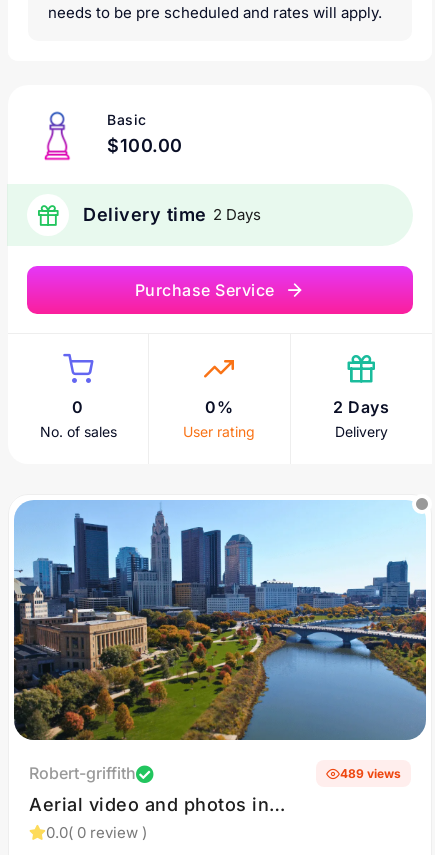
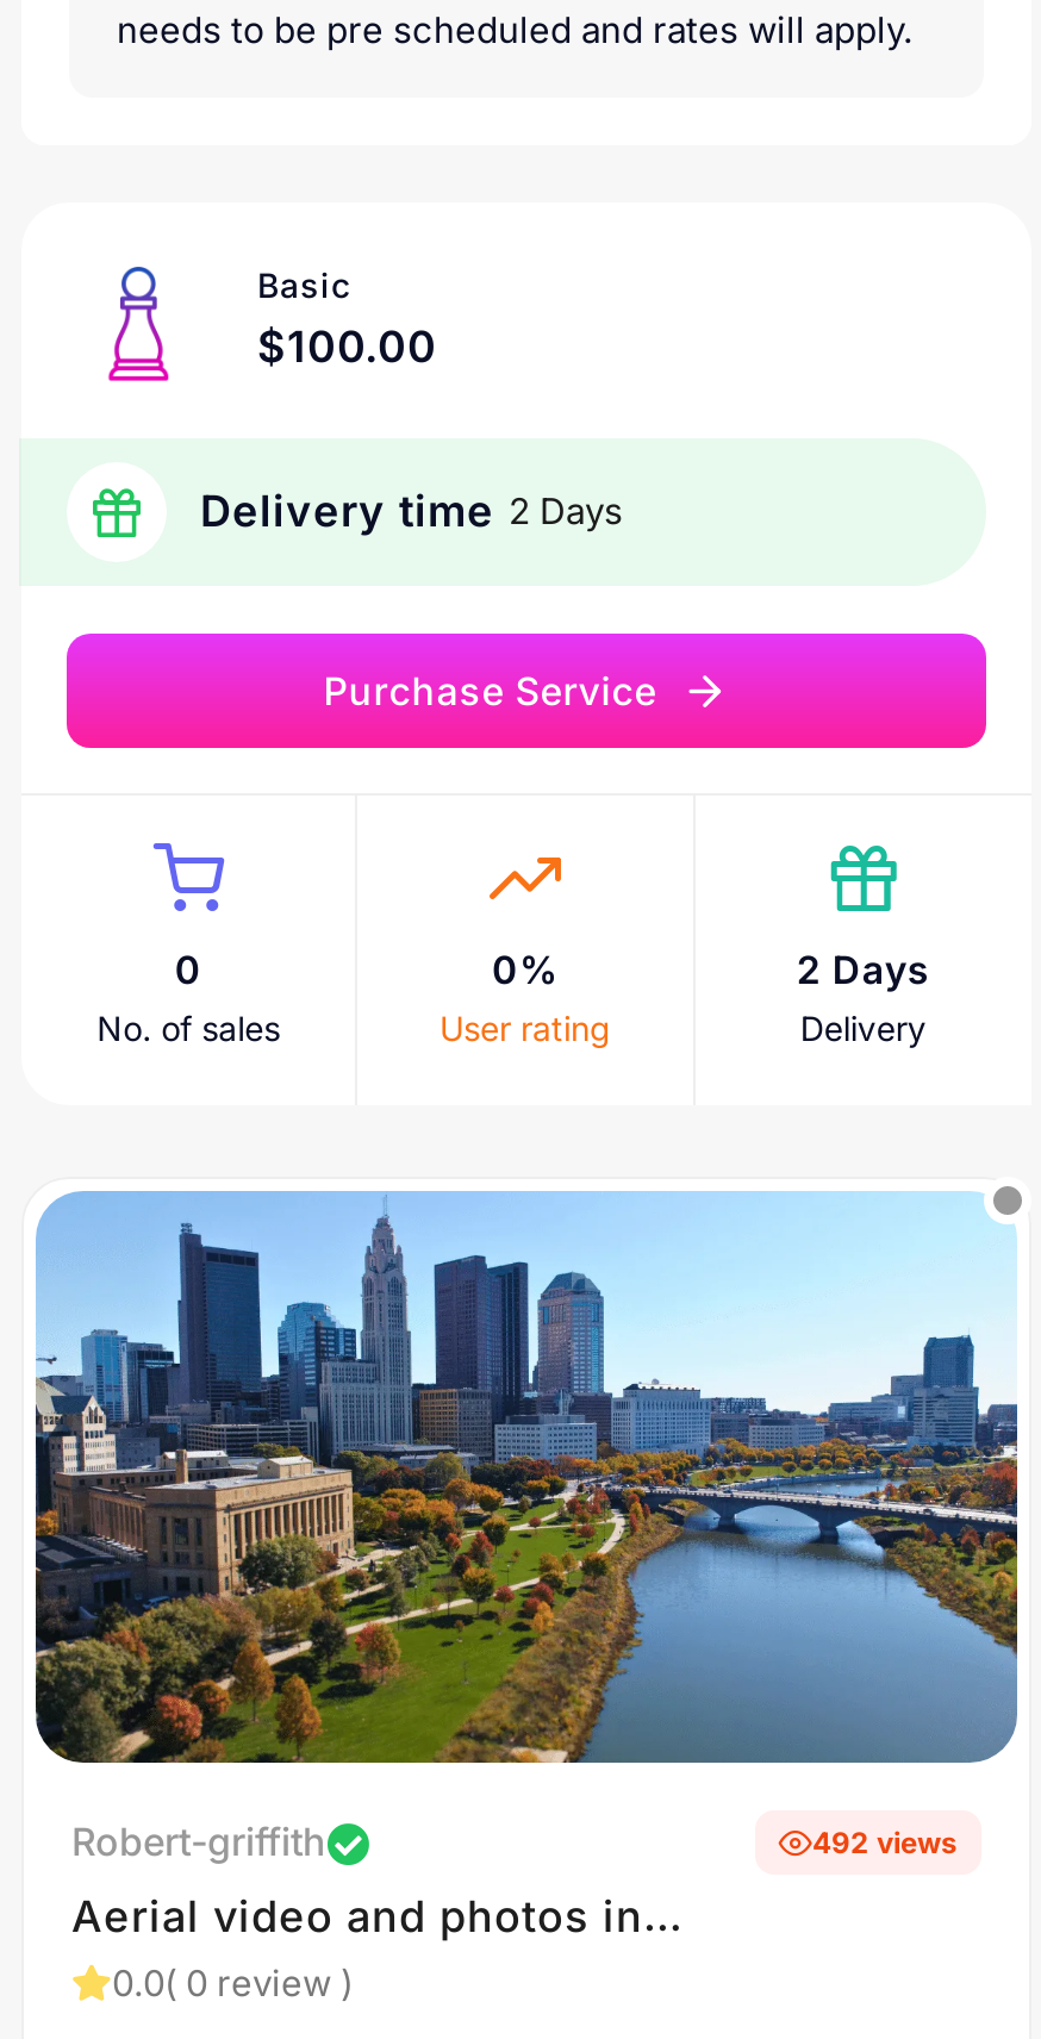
- 489 views
+ 492 views
